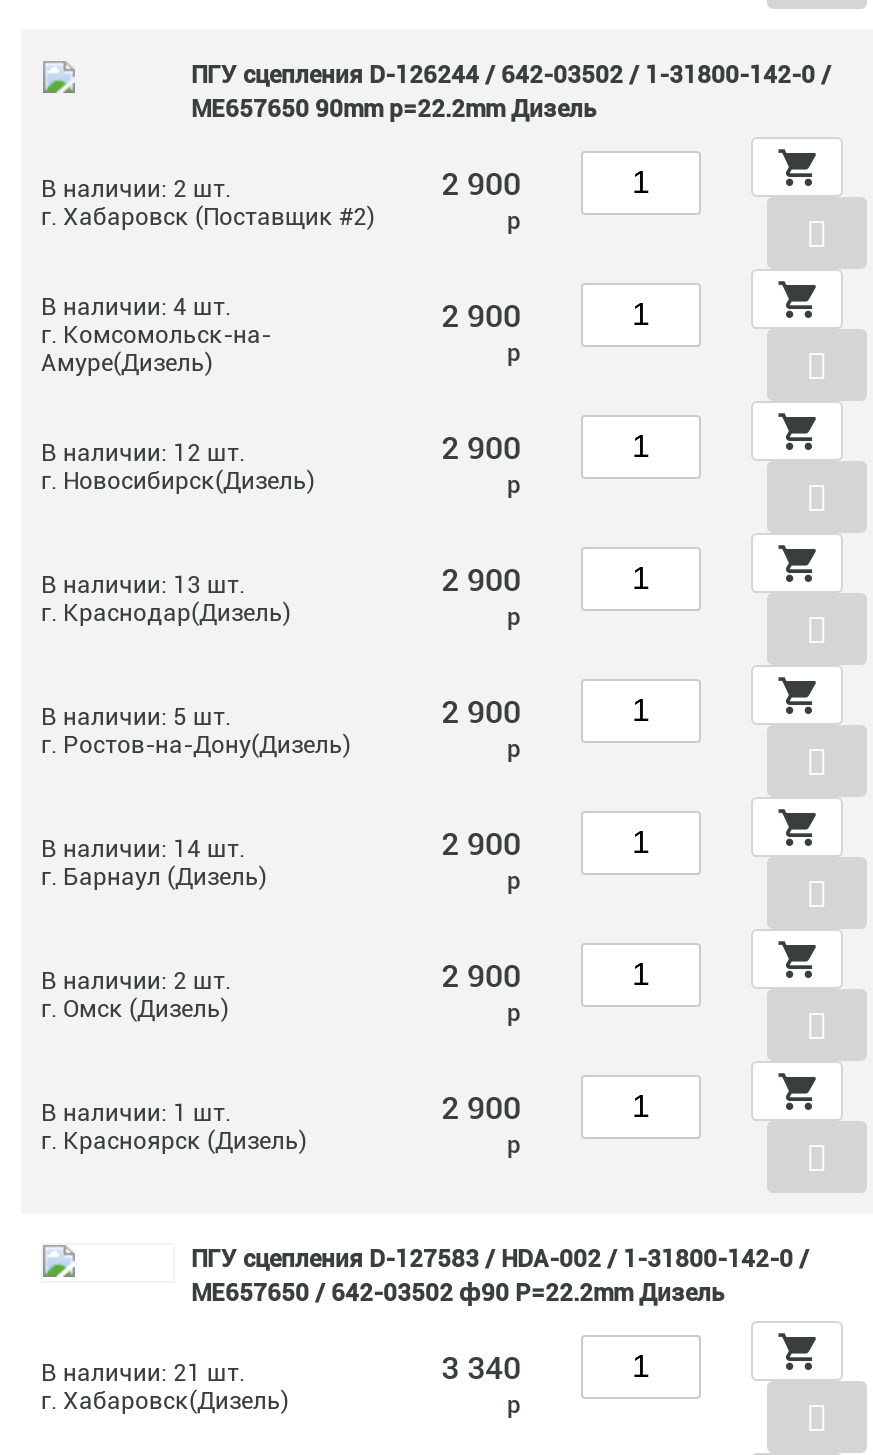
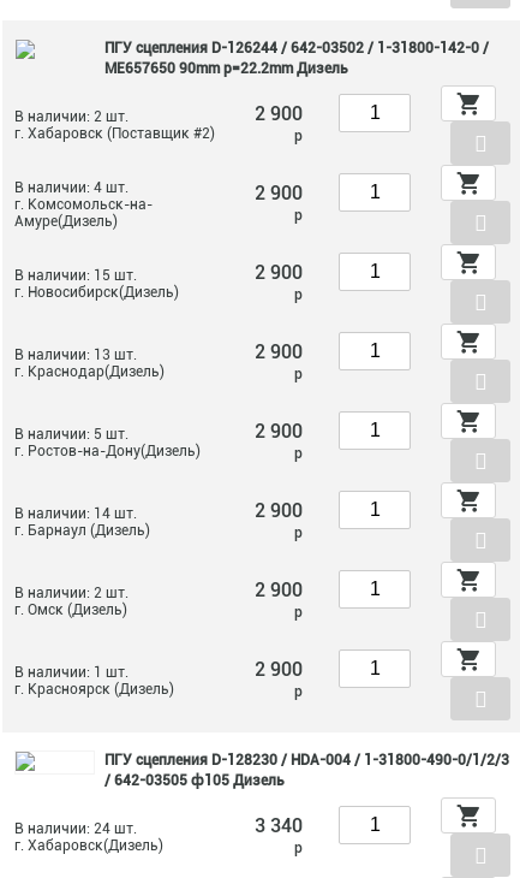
- В наличии: 12 шт.
+ В наличии: 15 шт.

- ПГУ сцепления D-127583 / HDA-002 / 1-31800-142-0 /
- ME657650 / 642-03502 ф90 P=22.2mm Дизель
+ ПГУ сцепления D-128230 / HDA-004 / 1-31800-490-0/1/2/3
+ / 642-03505 ф105 Дизель

- В наличии: 21 шт.
+ В наличии: 24 шт.
